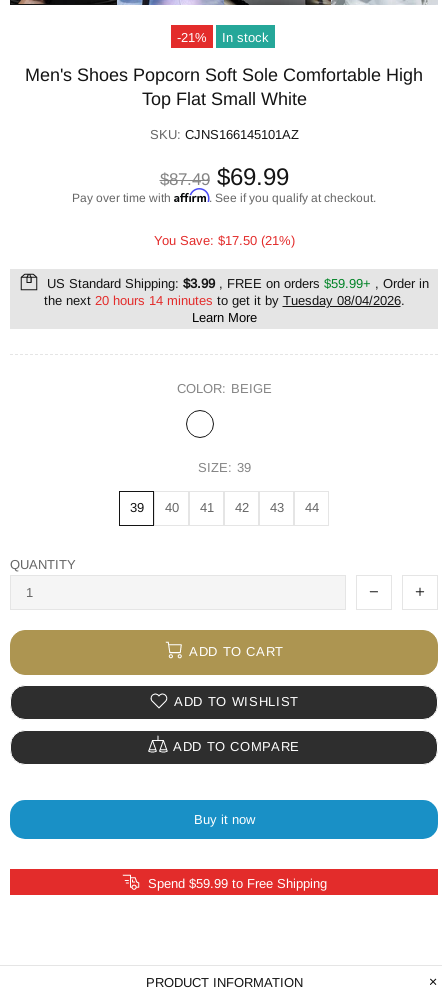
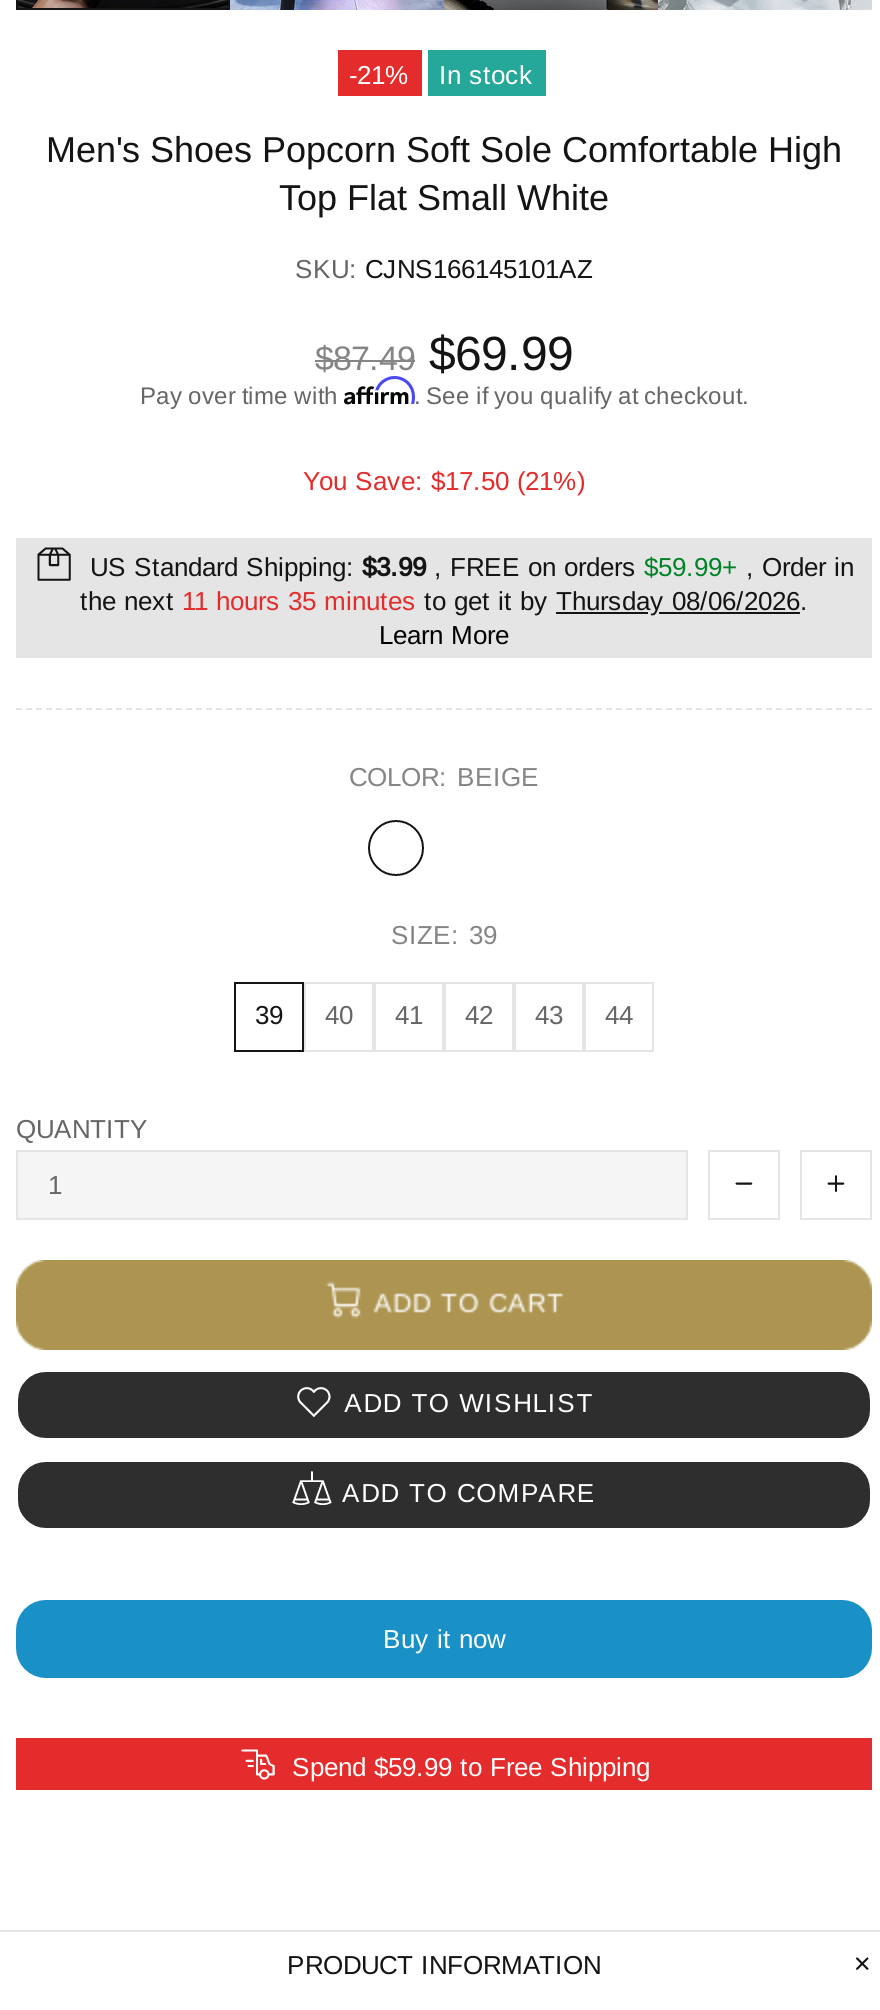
- the next 20 hours 14 minutes to get it by Tuesday 08/04/2026.
+ the next 11 hours 35 minutes to get it by Thursday 08/06/2026.
